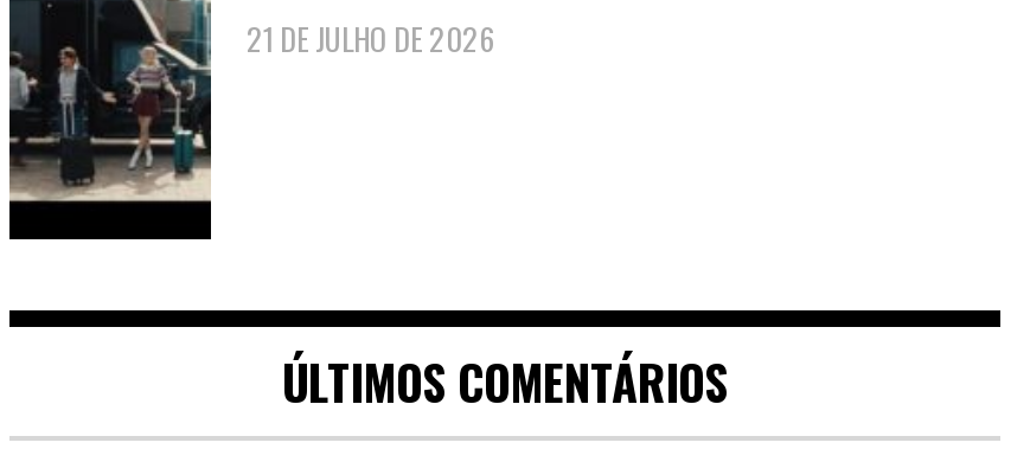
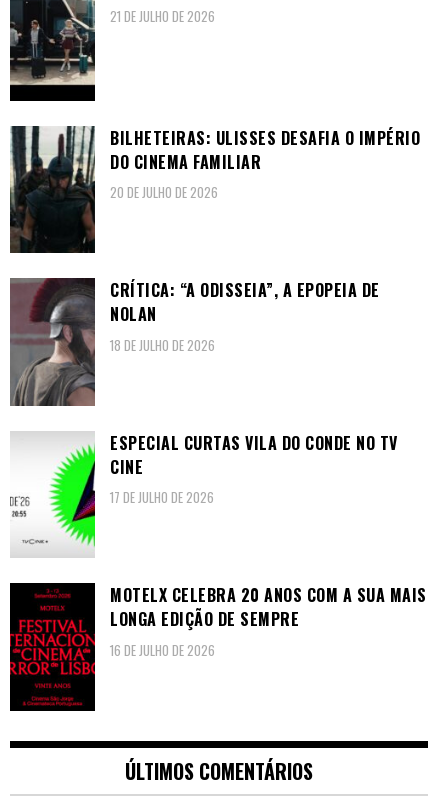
+ [image]
+ MOTELX CELEBRA 20 ANOS COM A SUA MAIS
+ LONGA EDIÇÃO DE SEMPRE
+ 16 DE JULHO DE 2026

+ [image]
+ BILHETEIRAS: ULISSES DESAFIA O IMPÉRIO
+ DO CINEMA FAMILIAR
+ 20 DE JULHO DE 2026

+ [image]
+ CRÍTICA: “A ODISSEIA”, A EPOPEIA DE
+ NOLAN
+ 18 DE JULHO DE 2026

+ [image]
+ ESPECIAL CURTAS VILA DO CONDE NO TV
+ CINE
+ 17 DE JULHO DE 2026
